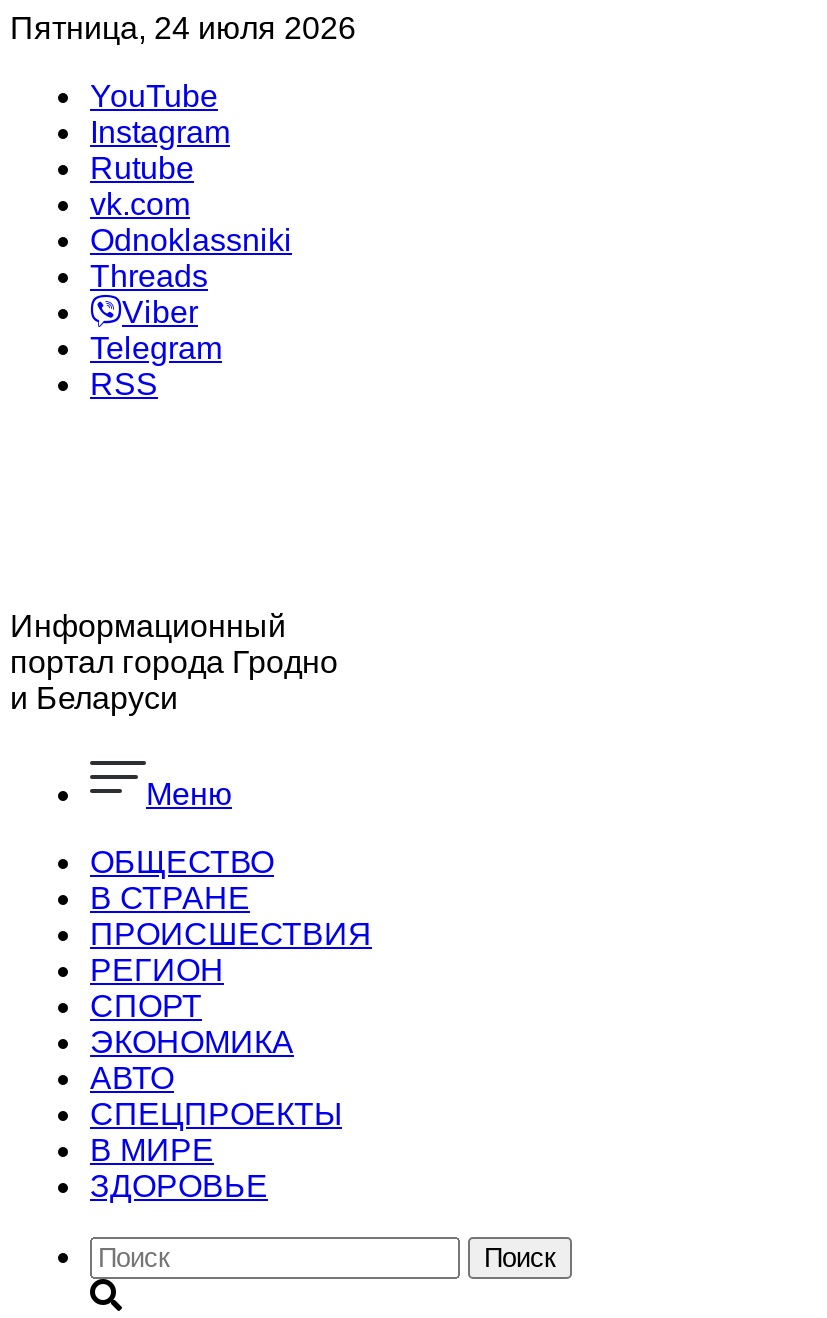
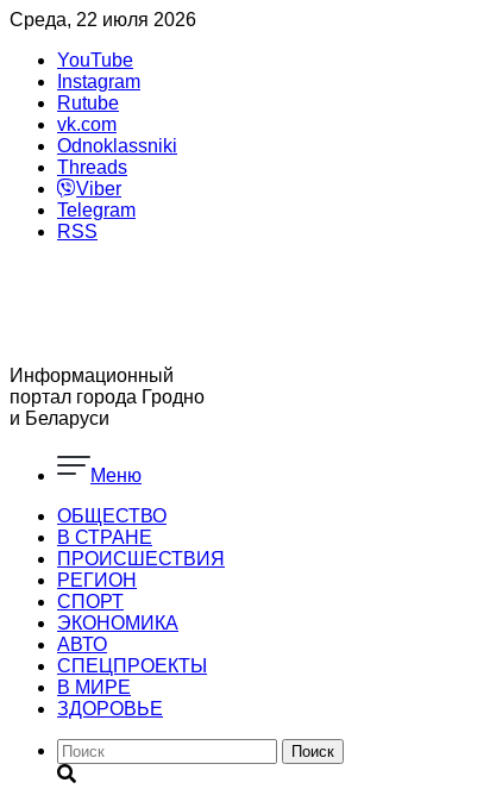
- Пятница, 24 июля 2026
+ Среда, 22 июля 2026
